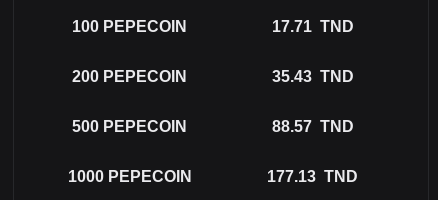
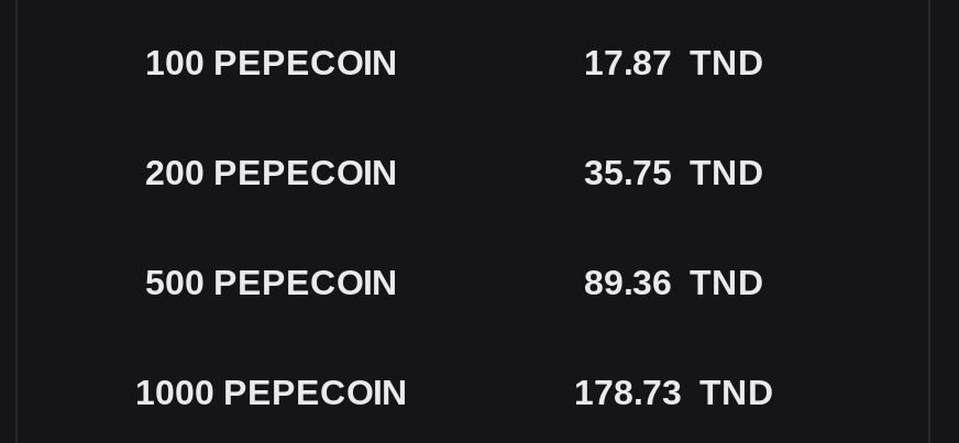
- 17.71 TND
+ 17.87 TND

- 35.43 TND
+ 35.75 TND

- 88.57 TND
+ 89.36 TND

- 177.13 TND
+ 178.73 TND
